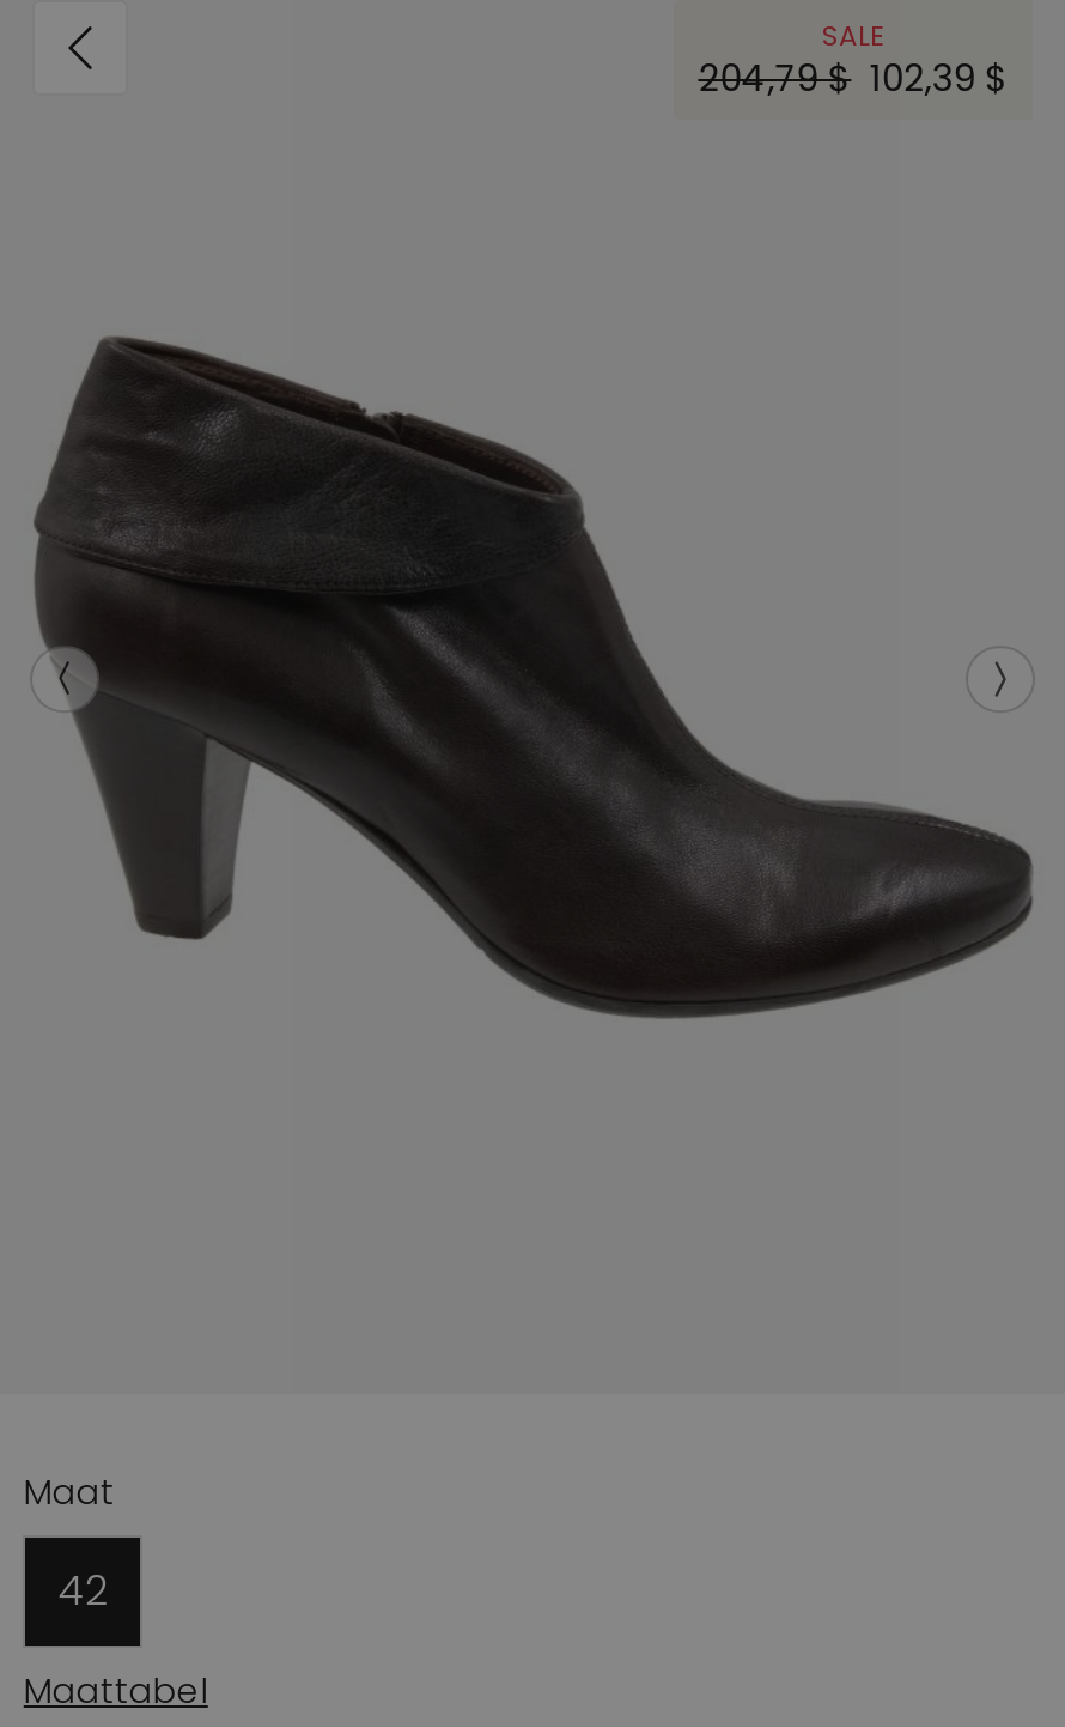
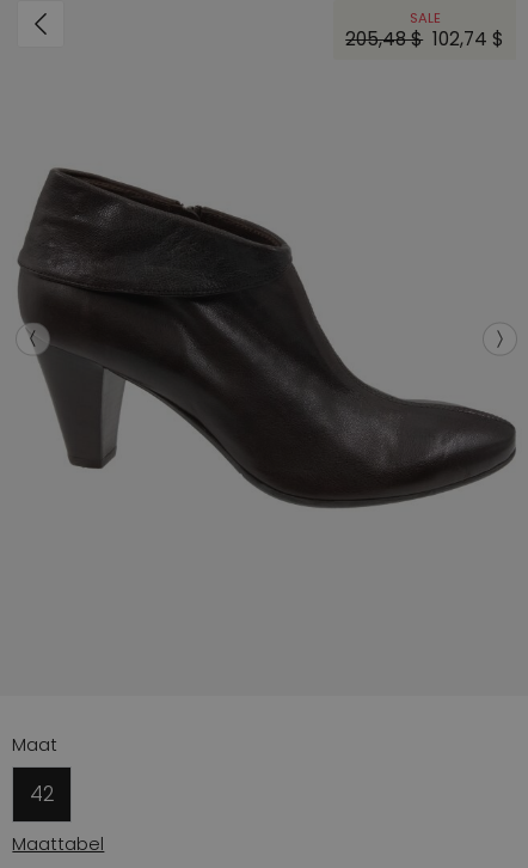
- 204,79 $ 102,39 $
+ 205,48 $ 102,74 $
